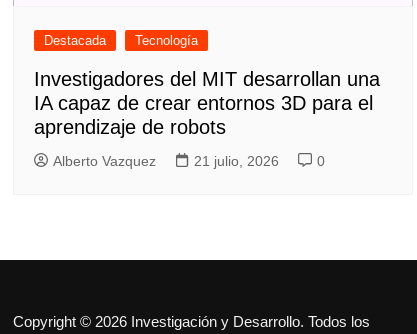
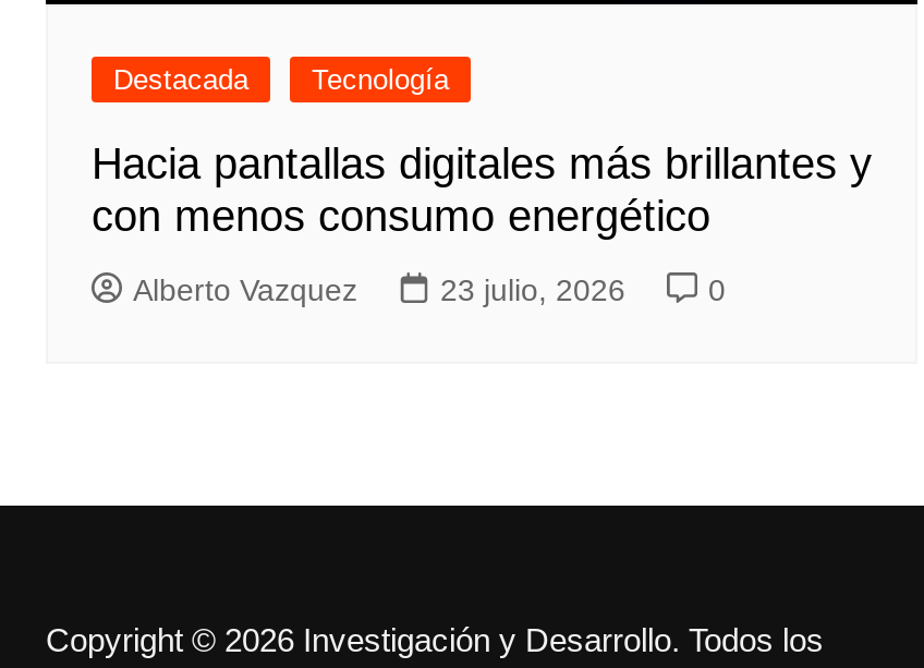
- Investigadores del MIT desarrollan una
- IA capaz de crear entornos 3D para el
- aprendizaje de robots
+ Hacia pantallas digitales más brillantes y
+ con menos consumo energético

- 21 julio, 2026
+ 23 julio, 2026
